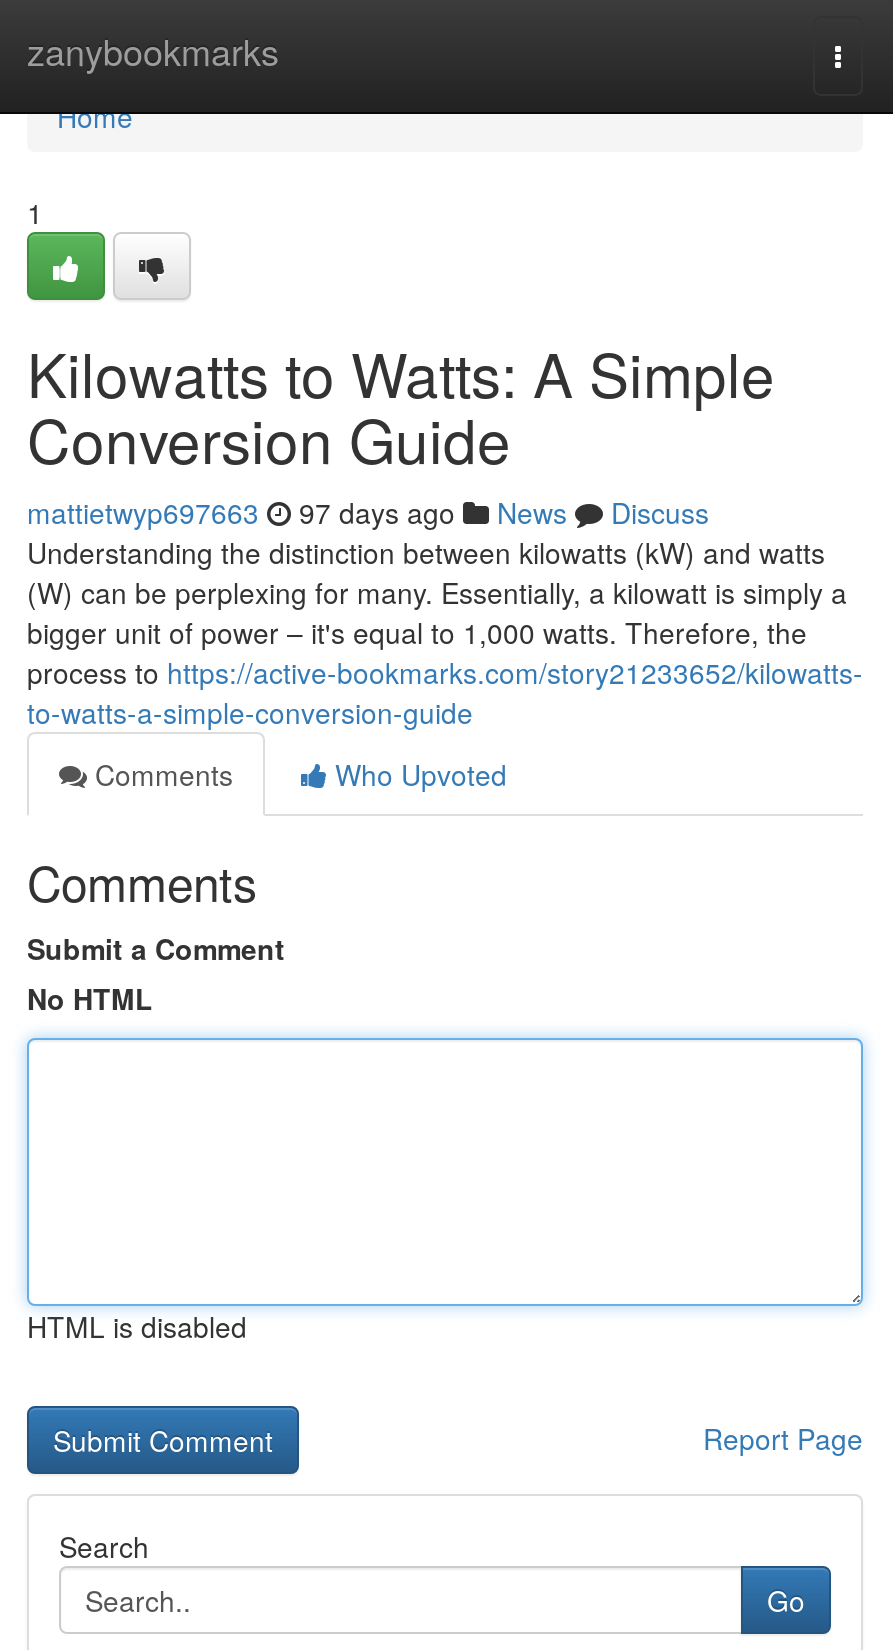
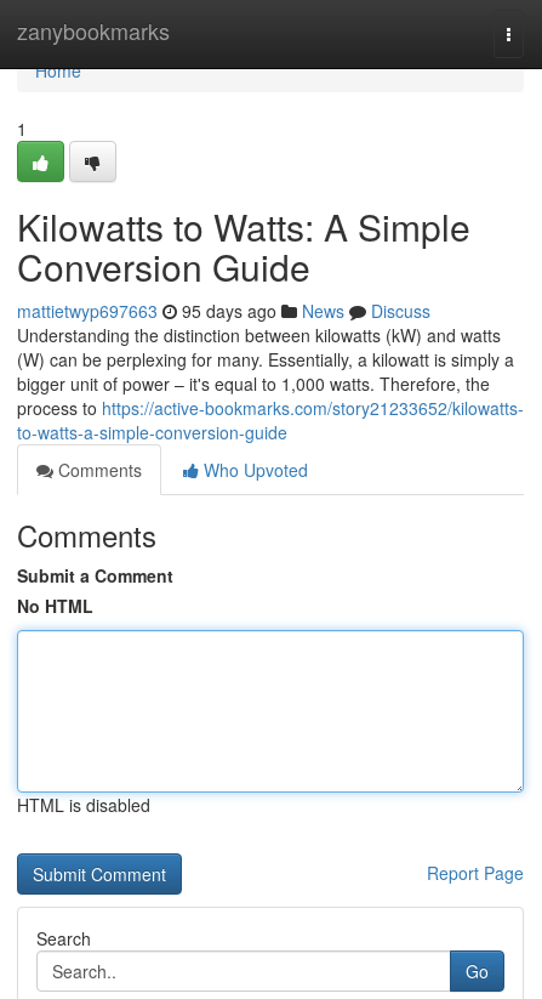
- mattietwyp697663 97 days ago News Discuss
+ mattietwyp697663 95 days ago News Discuss
